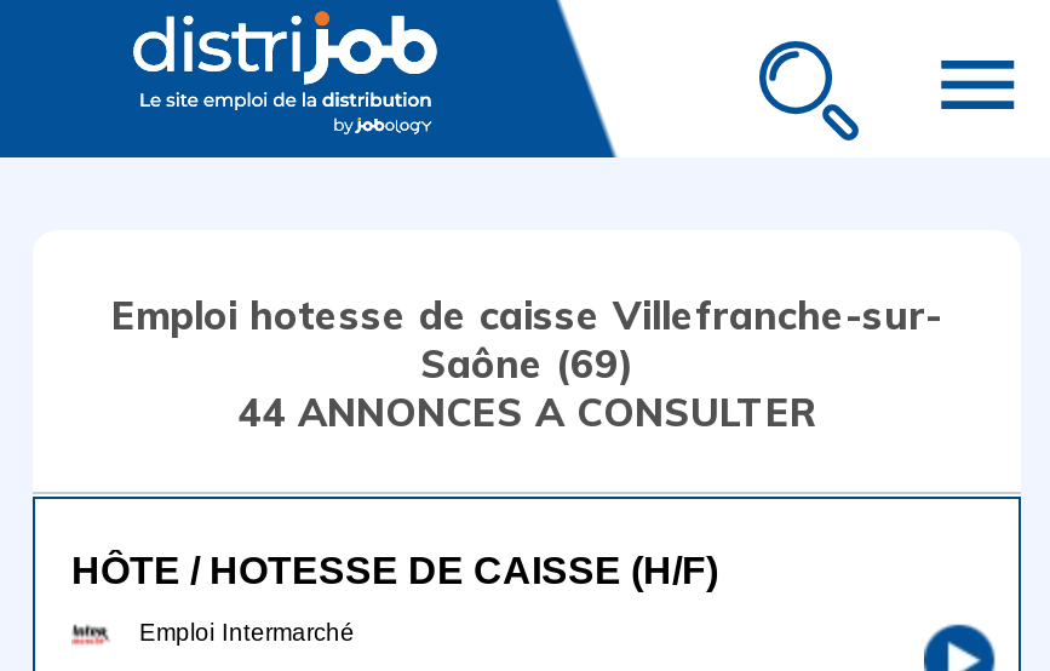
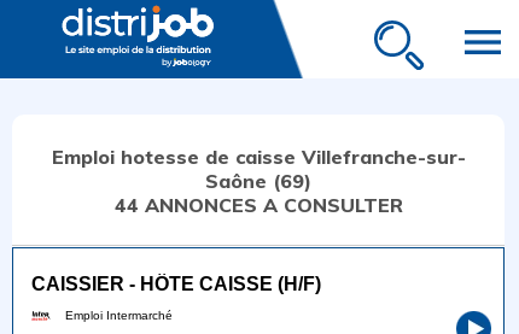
- HÔTE / HOTESSE DE CAISSE (H/F)
+ CAISSIER - HÔTE CAISSE (H/F)
